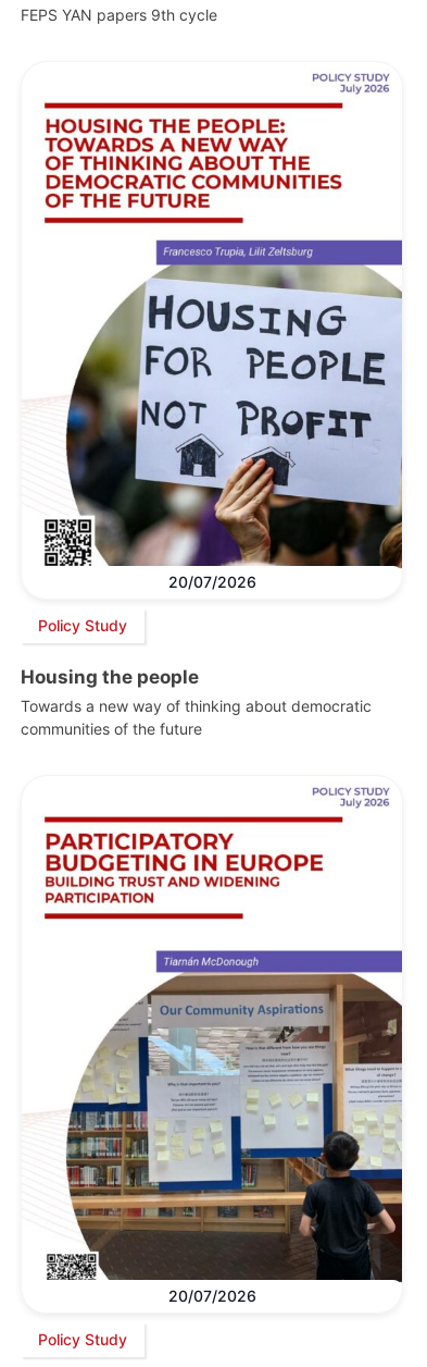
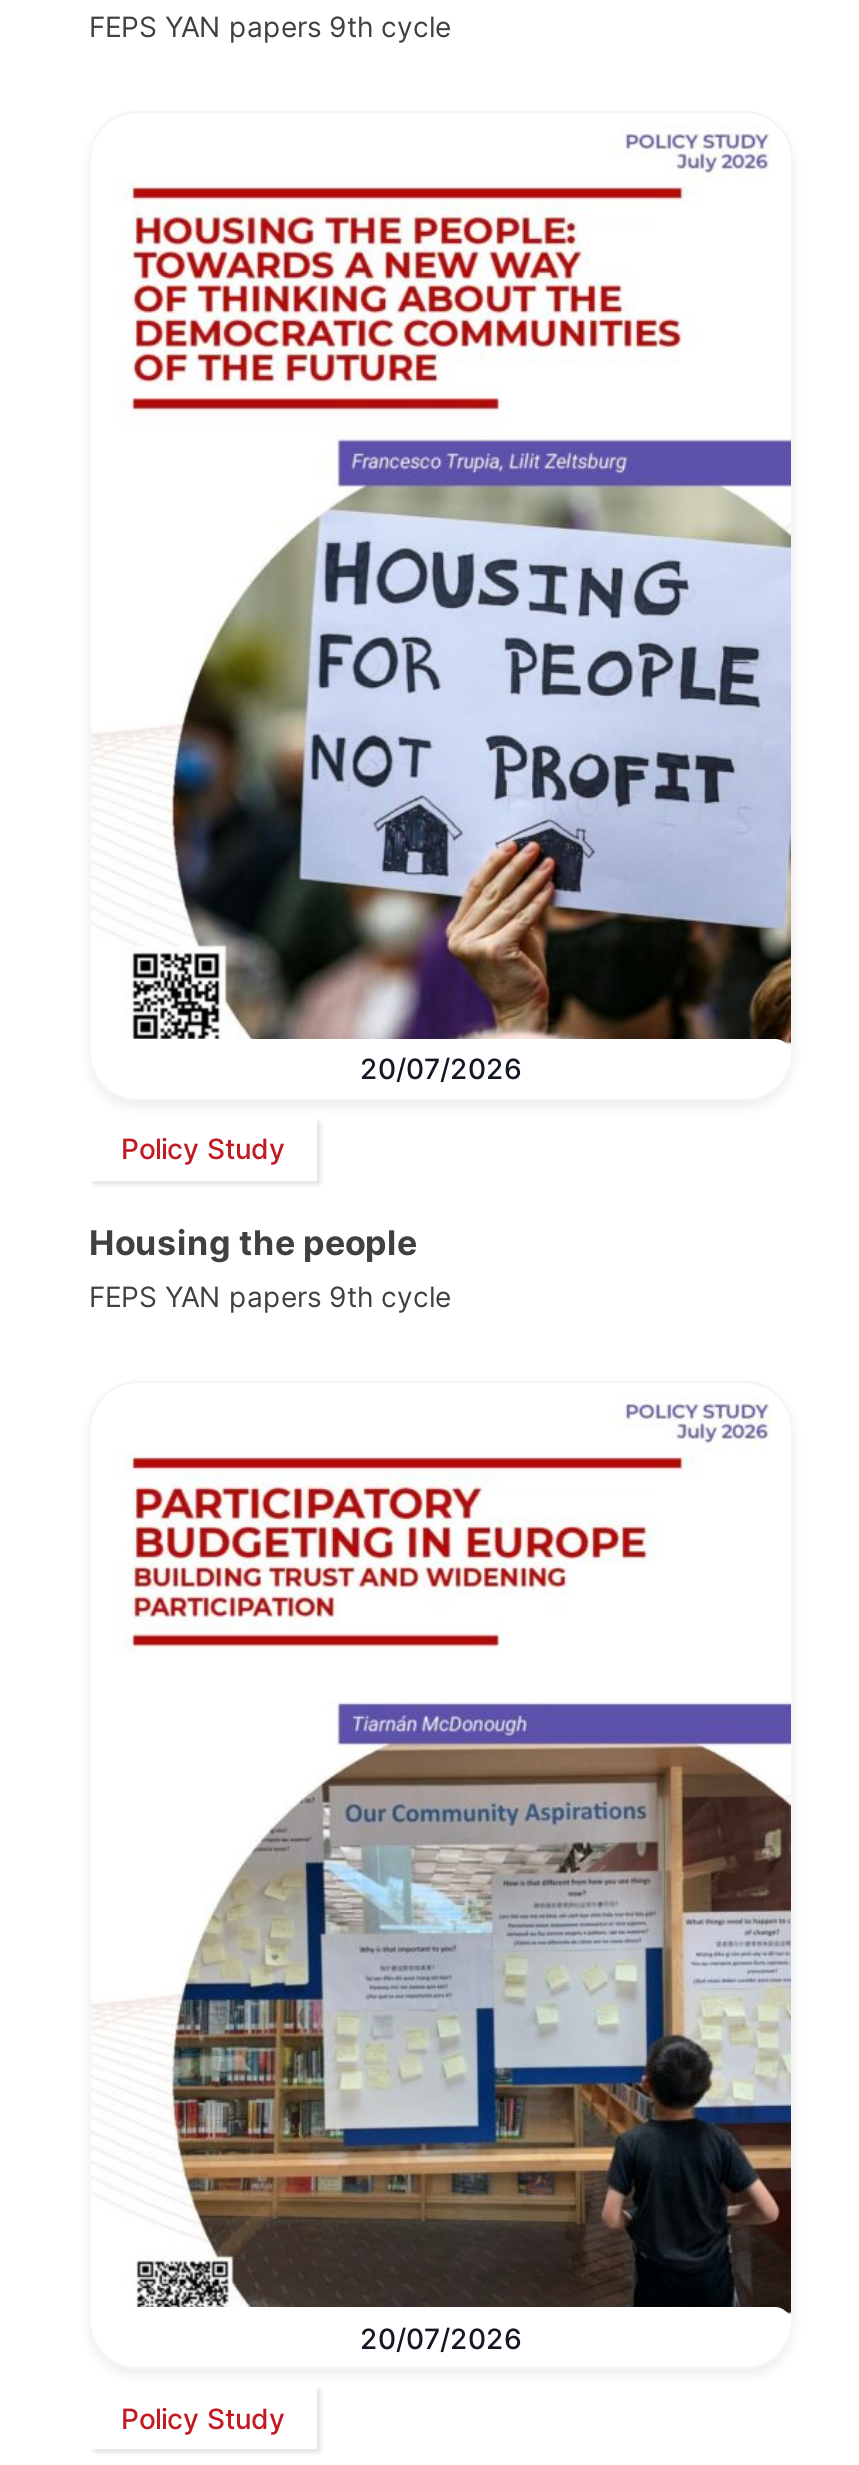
- Towards a new way of thinking about democratic
- communities of the future
+ FEPS YAN papers 9th cycle
